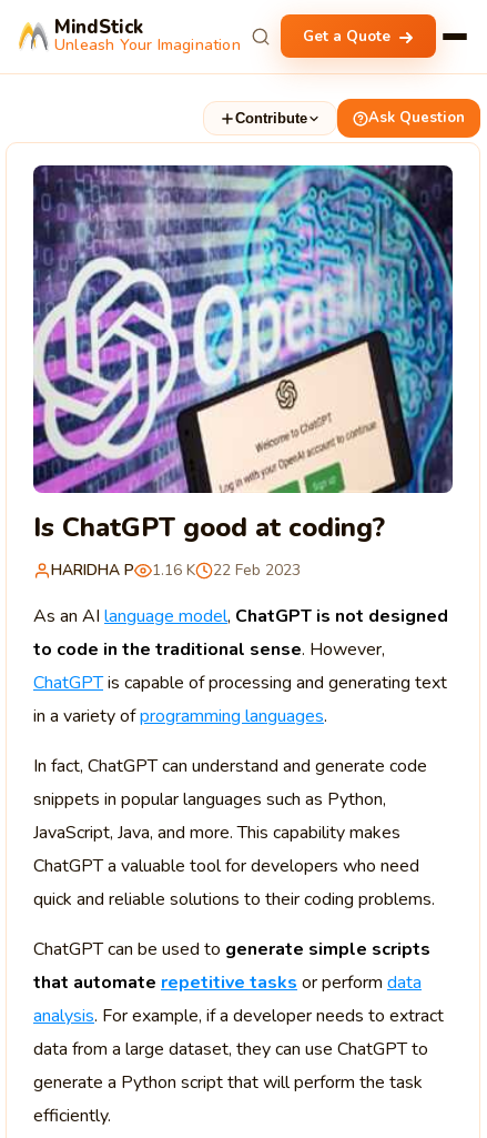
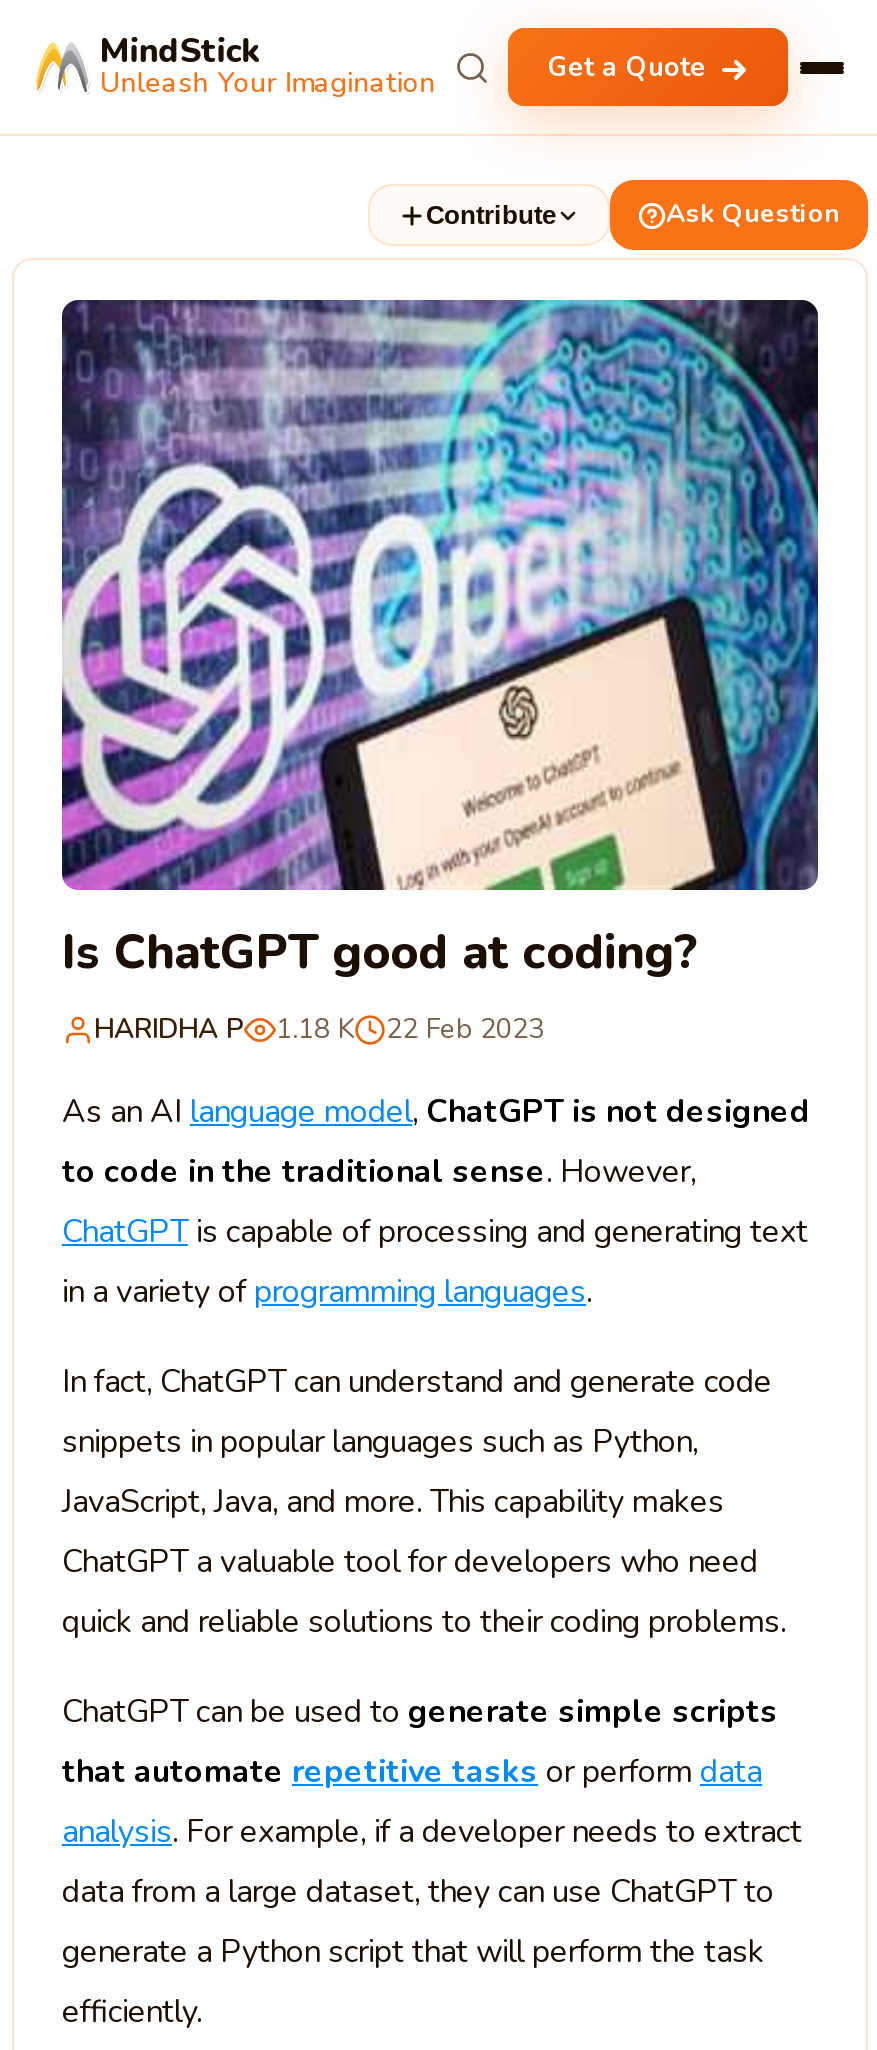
- HARIDHA P 1.16 K 22 Feb 2023
+ HARIDHA P 1.18 K 22 Feb 2023
